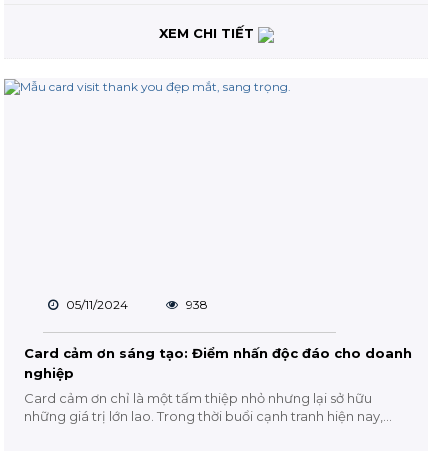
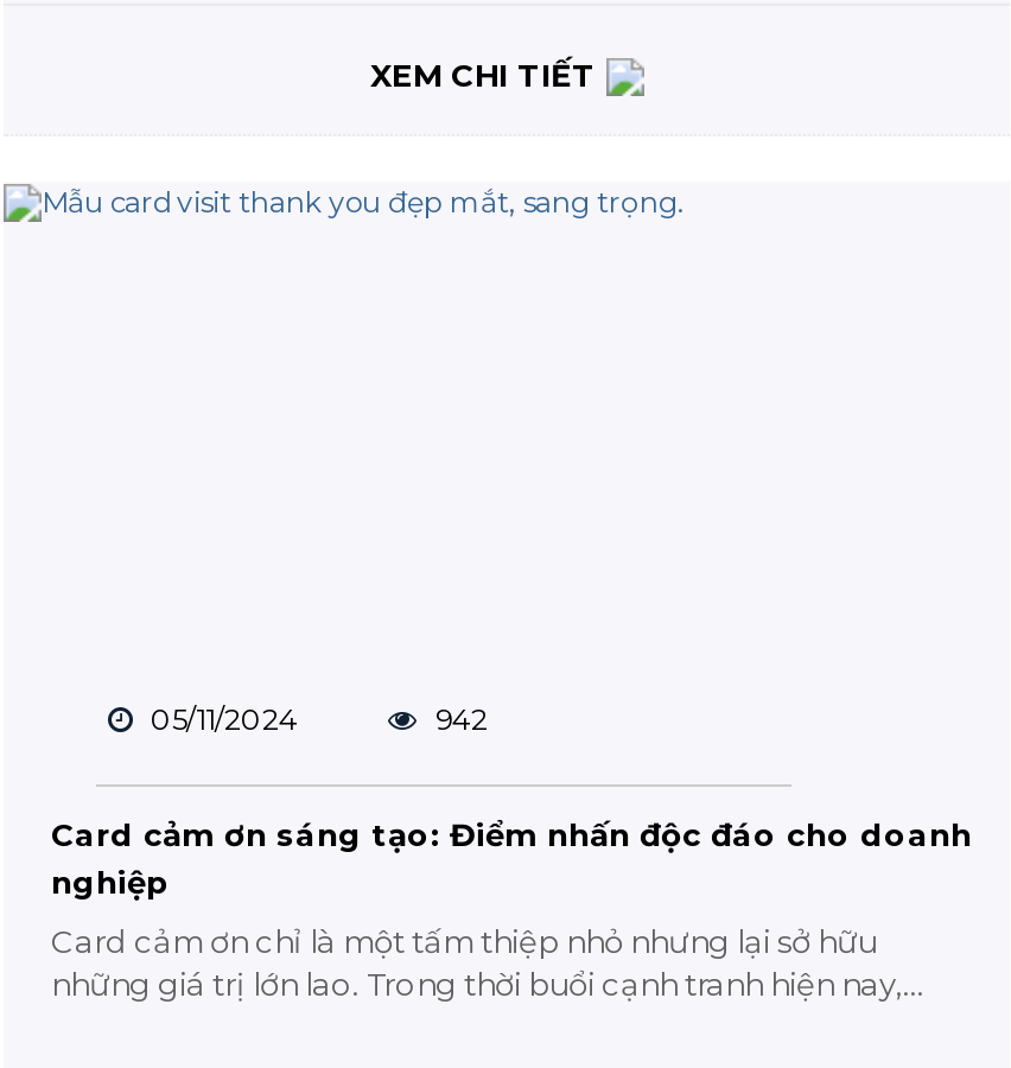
- 938
+ 942
